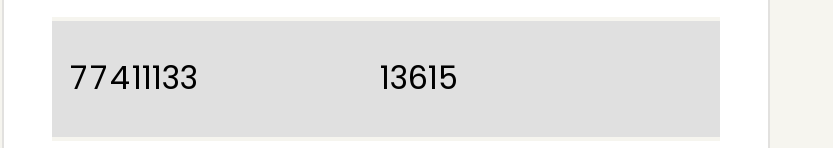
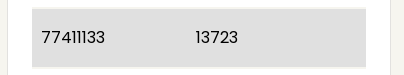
- 13615
+ 13723
